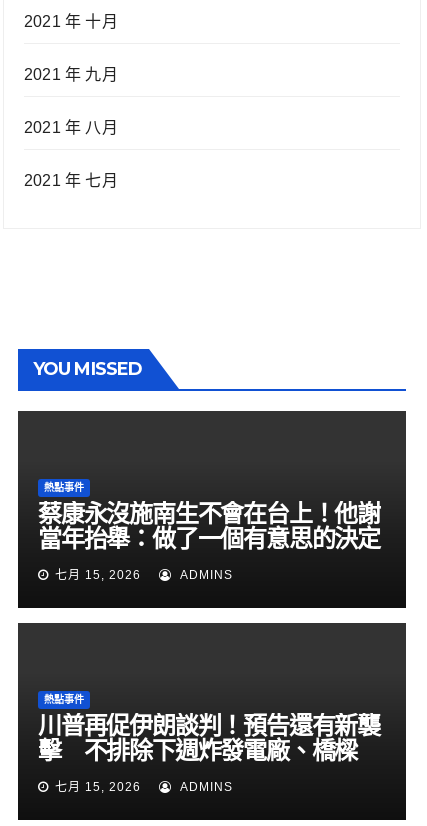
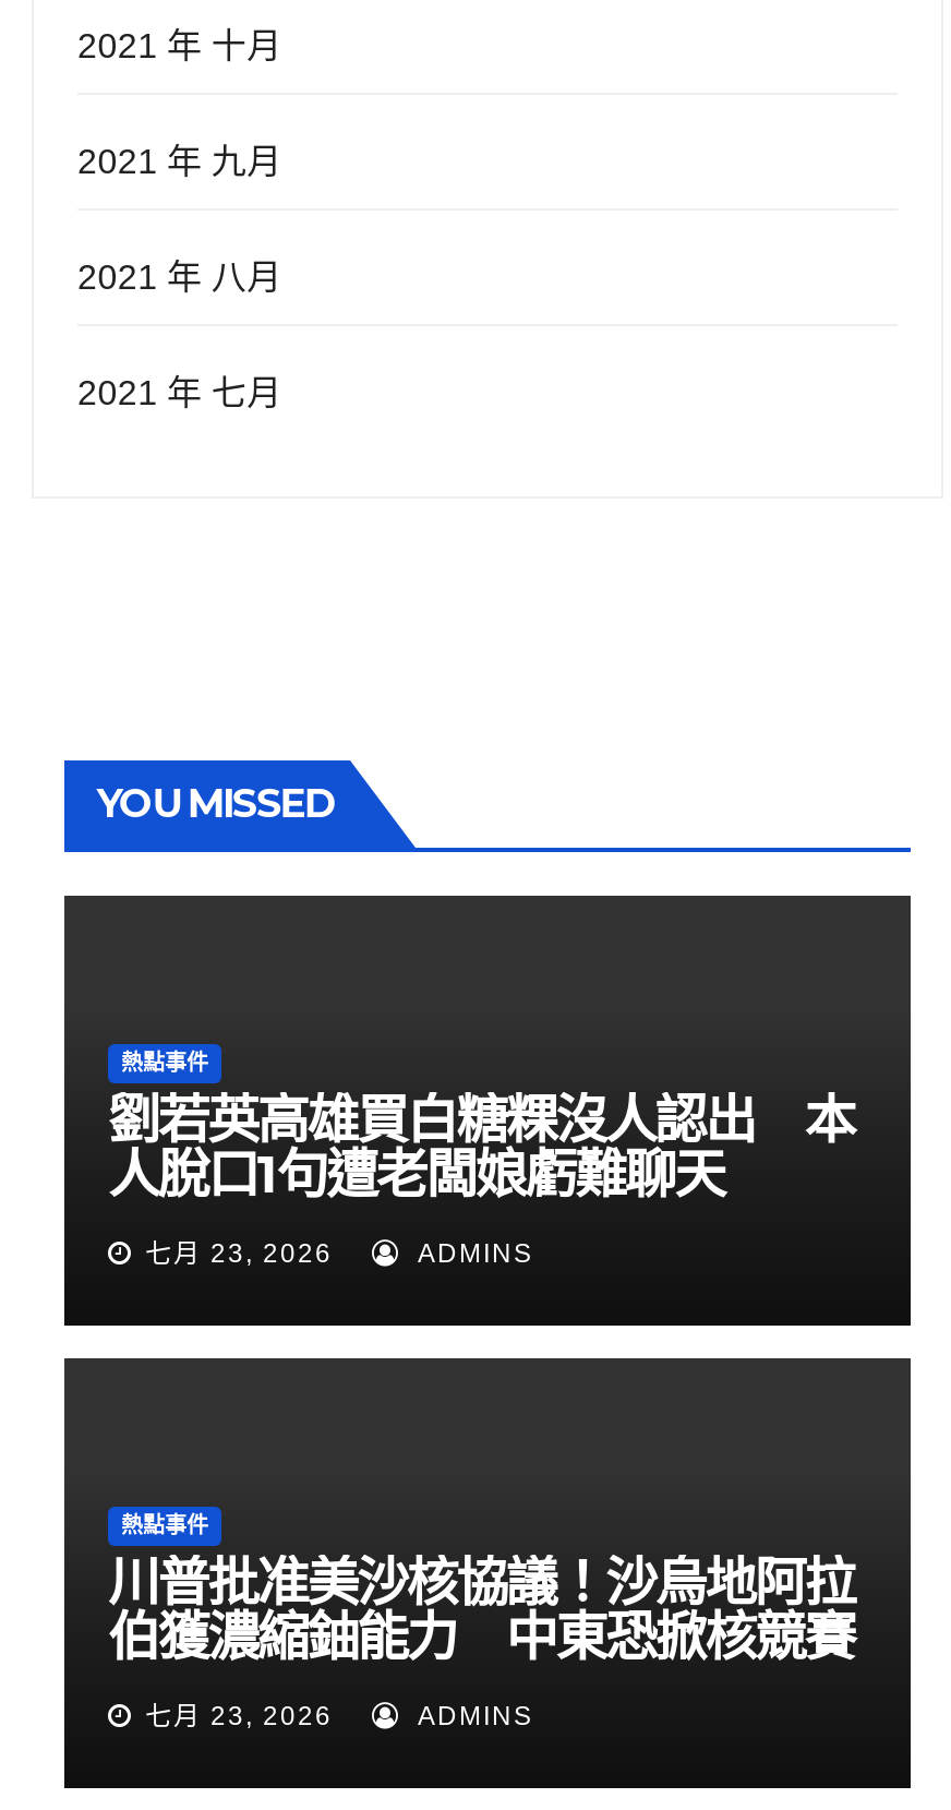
- 蔡康永沒施南生不會在台上！他謝
- 當年抬舉：做了一個有意思的決定
+ 劉若英高雄買白糖粿沒人認出 本
+ 人脫口1句遭老闆娘虧難聊天

- 七月 15, 2026
+ 七月 23, 2026

- 川普再促伊朗談判！預告還有新襲
- 擊 不排除下週炸發電廠、橋樑
+ 川普批准美沙核協議！沙烏地阿拉
+ 伯獲濃縮鈾能力 中東恐掀核競賽

- 七月 15, 2026
+ 七月 23, 2026
